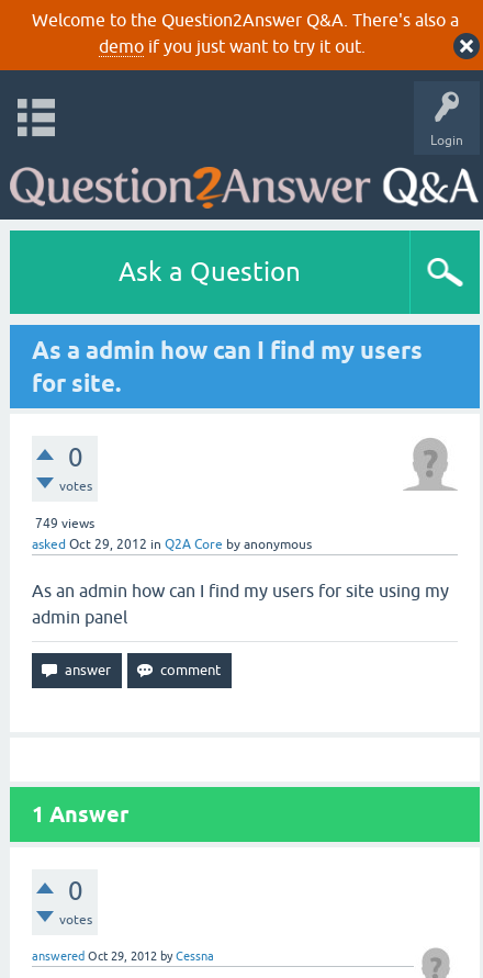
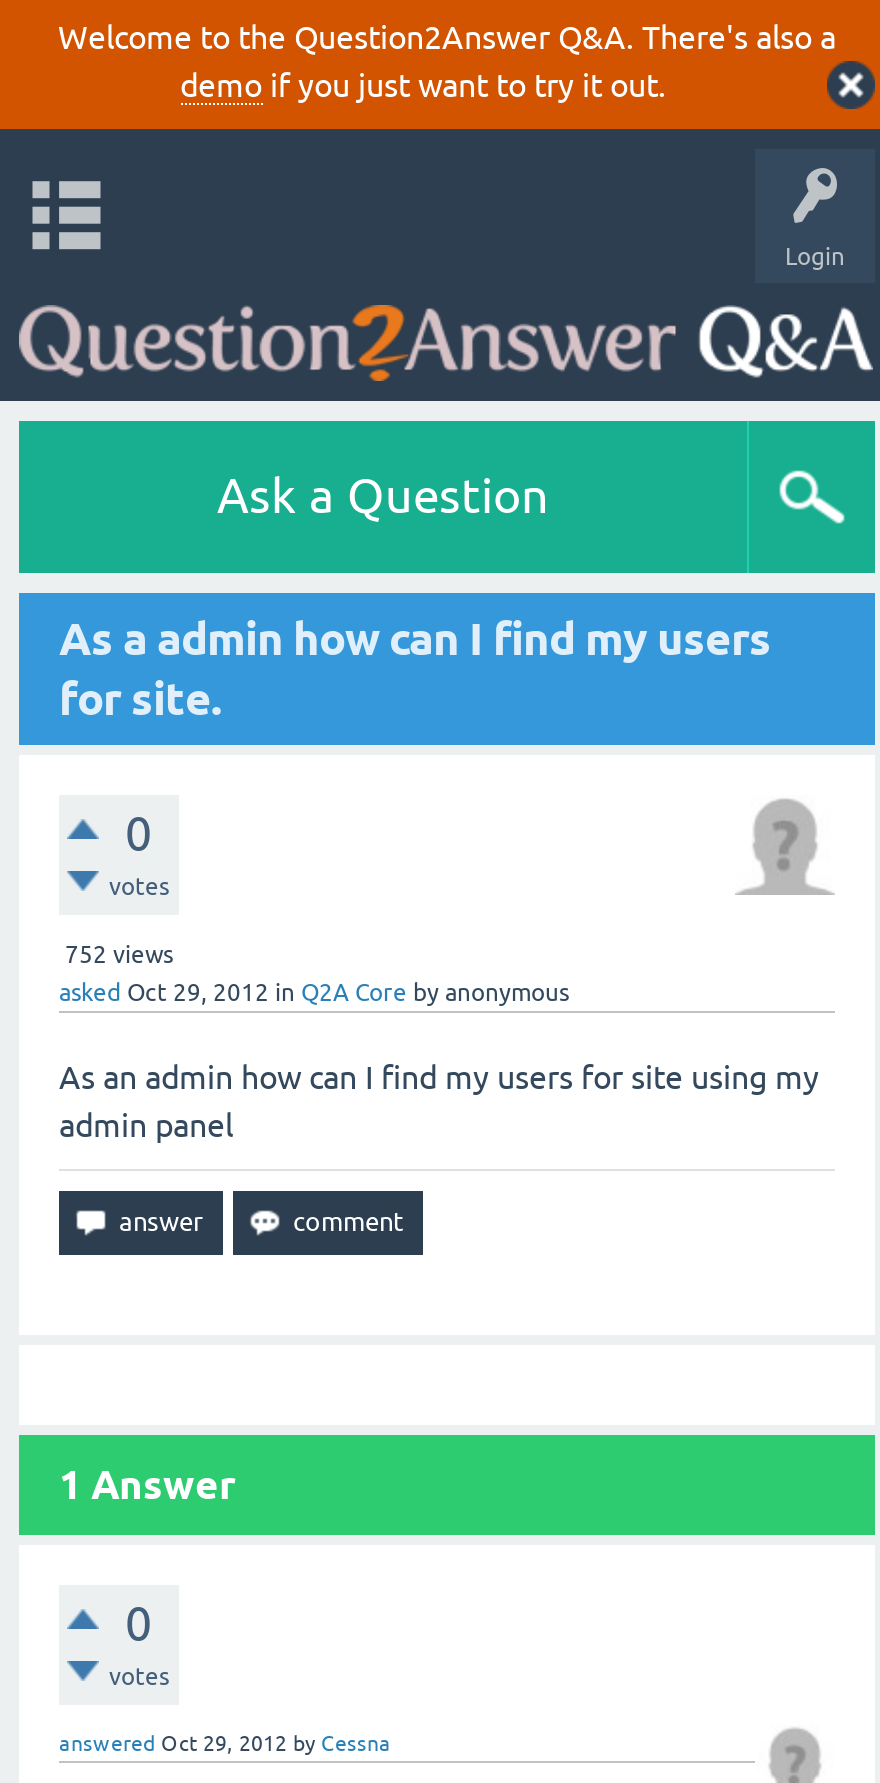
- 749 views
+ 752 views
